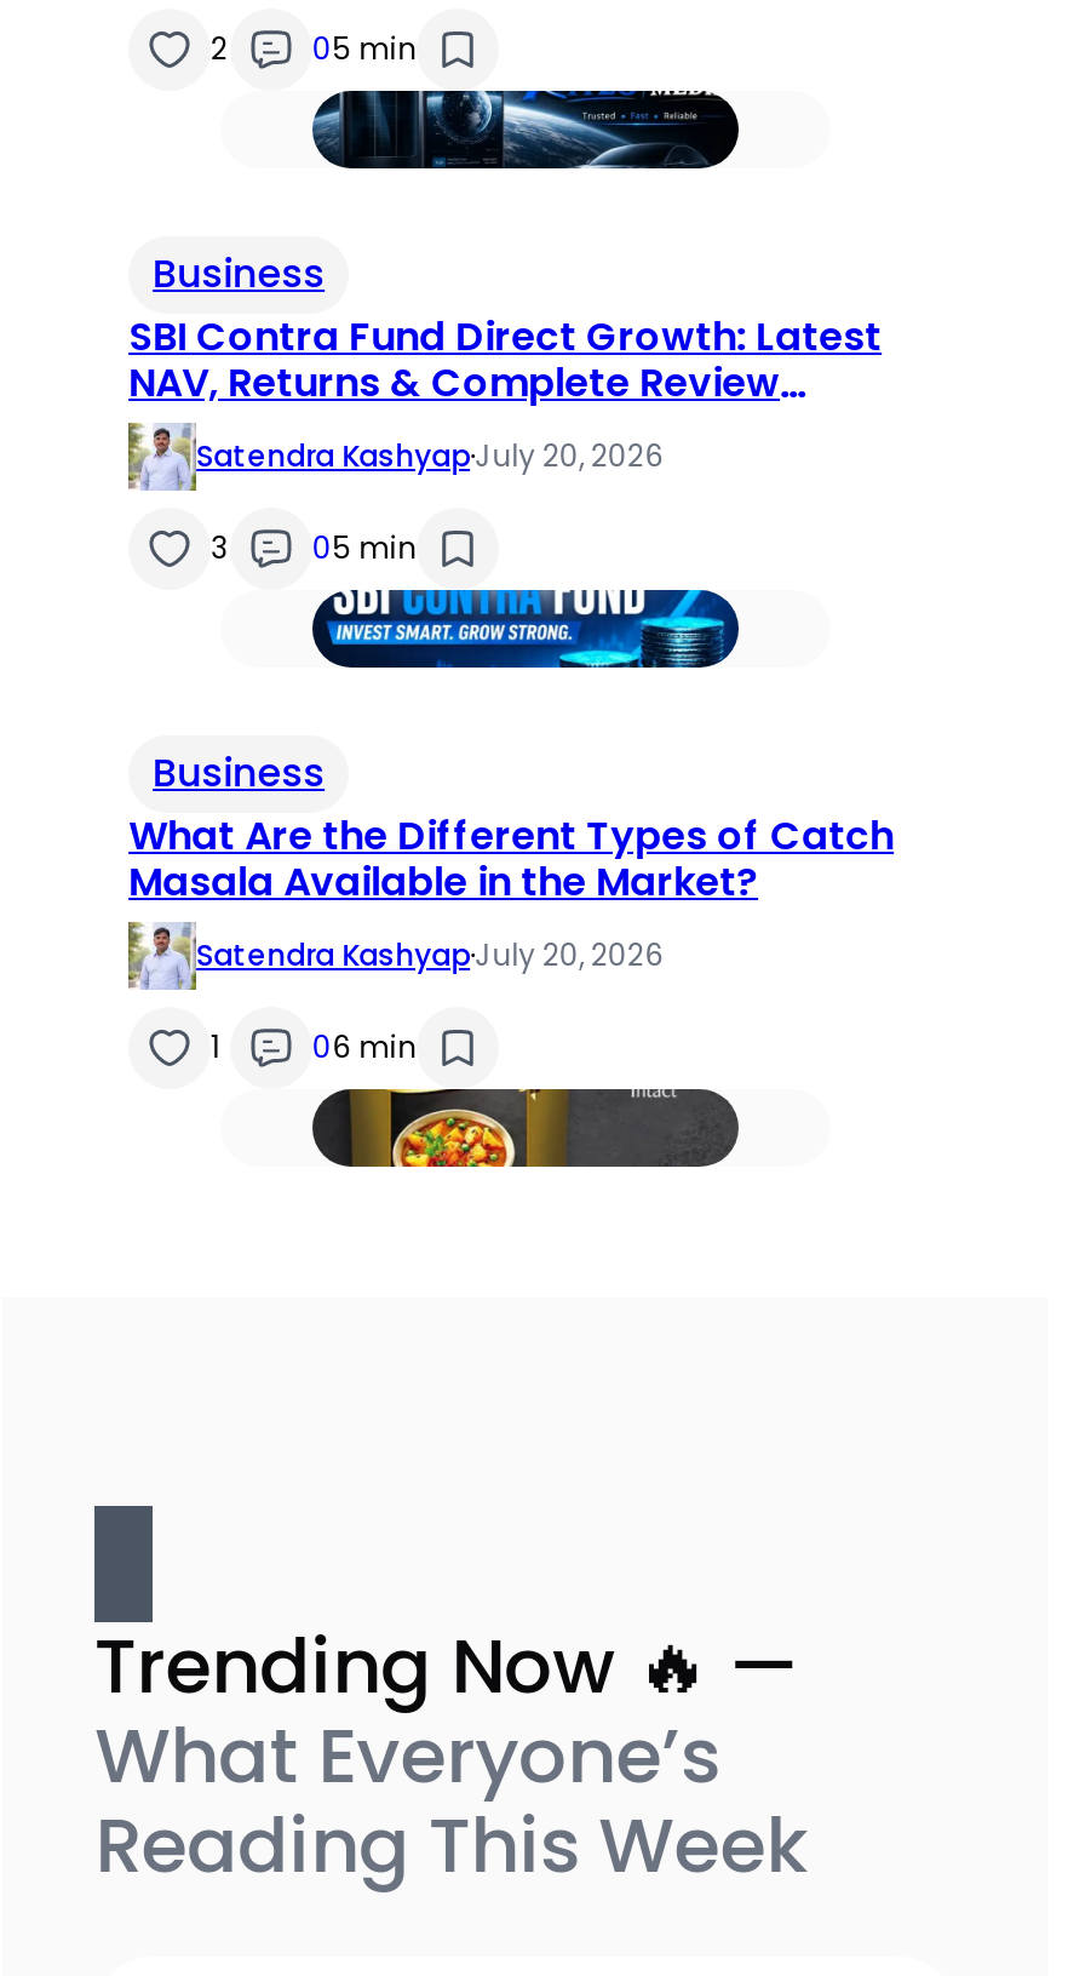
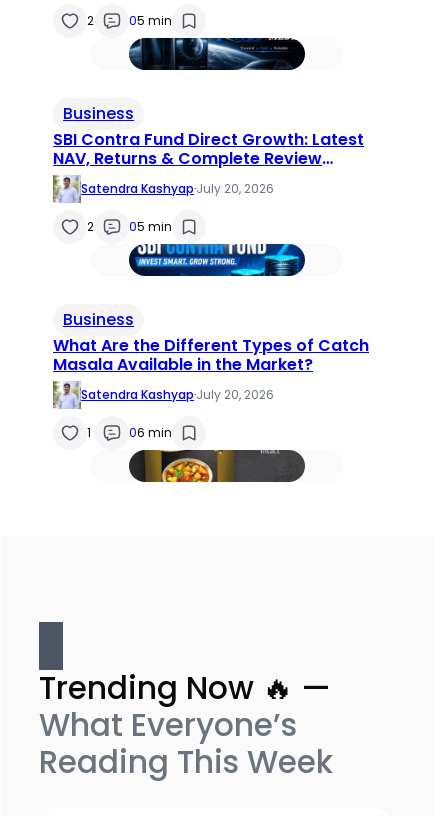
- 3
+ 2
